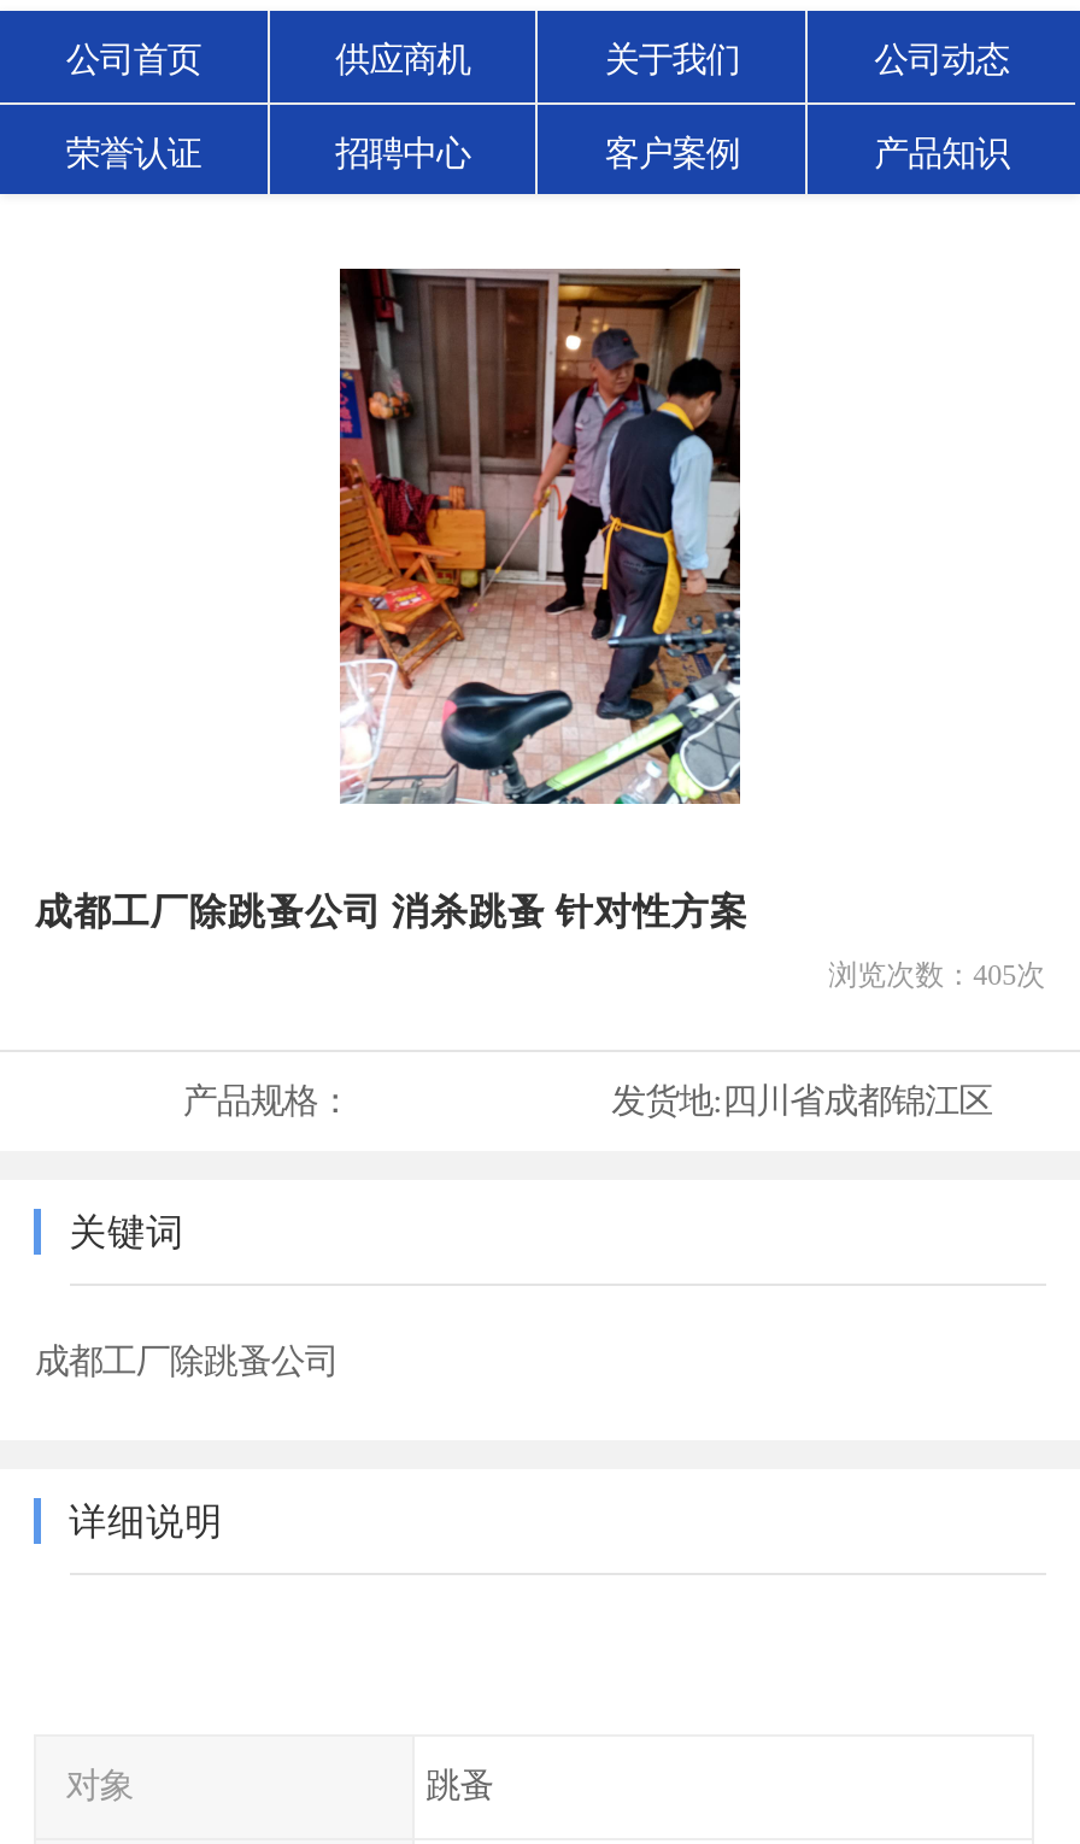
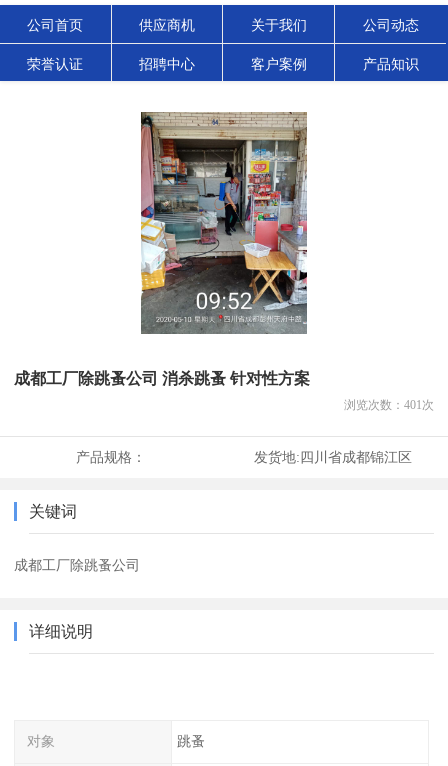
- [image]
+ [image]

- 浏览次数：405次
+ 浏览次数：401次
